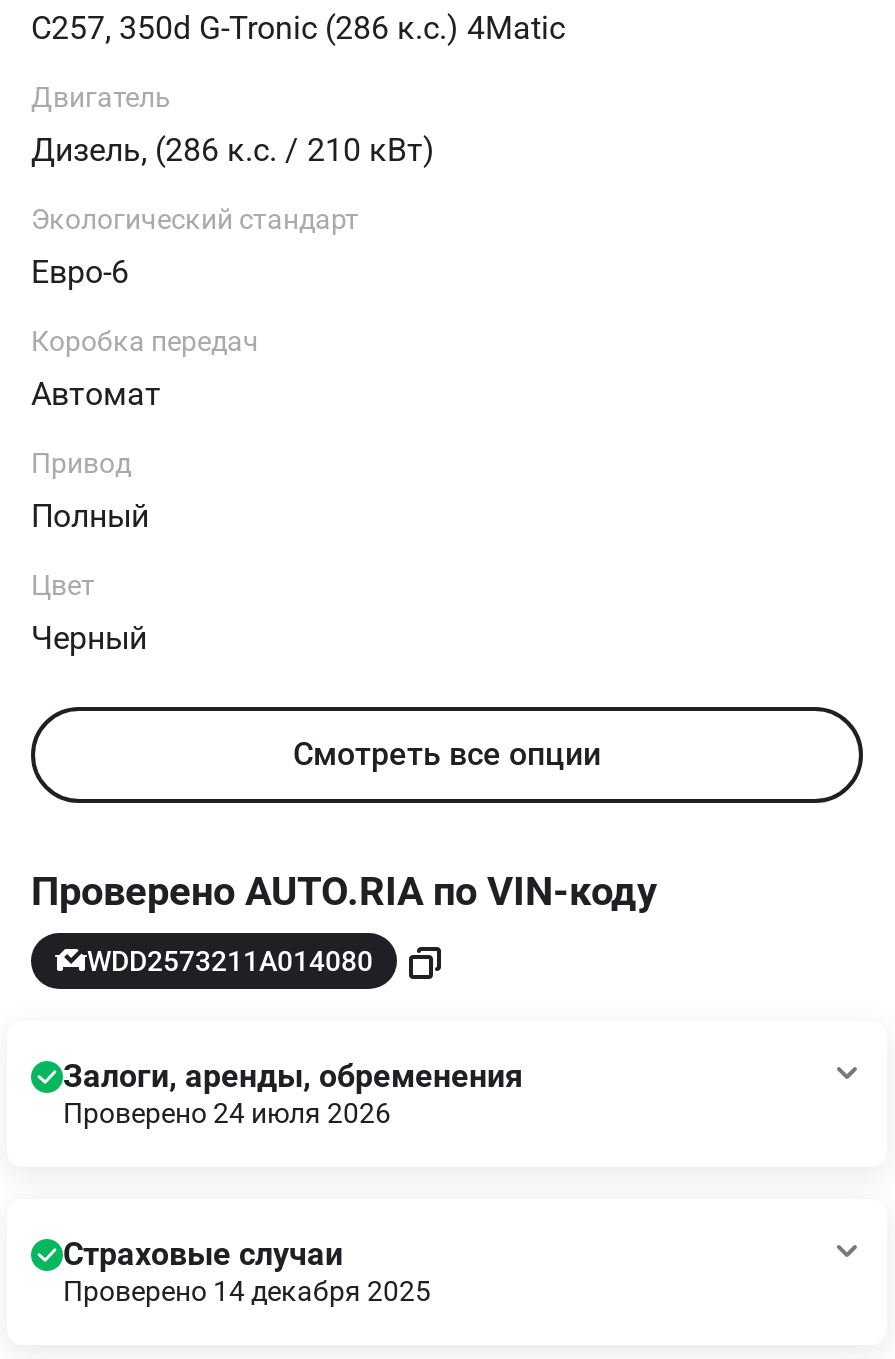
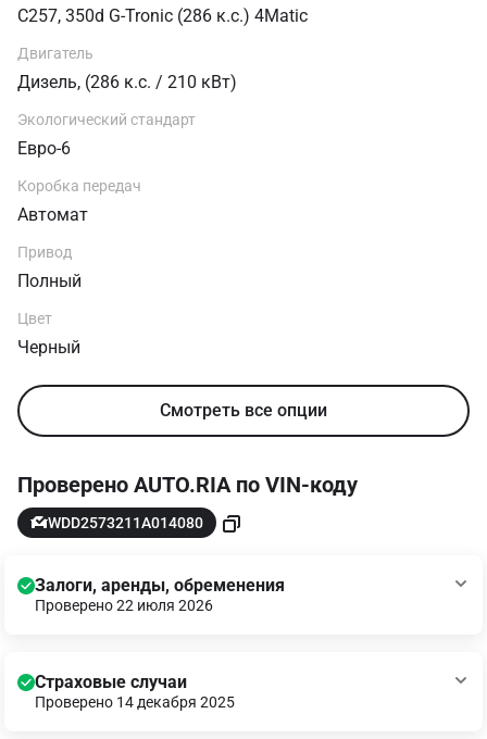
- Проверено 24 июля 2026
+ Проверено 22 июля 2026
